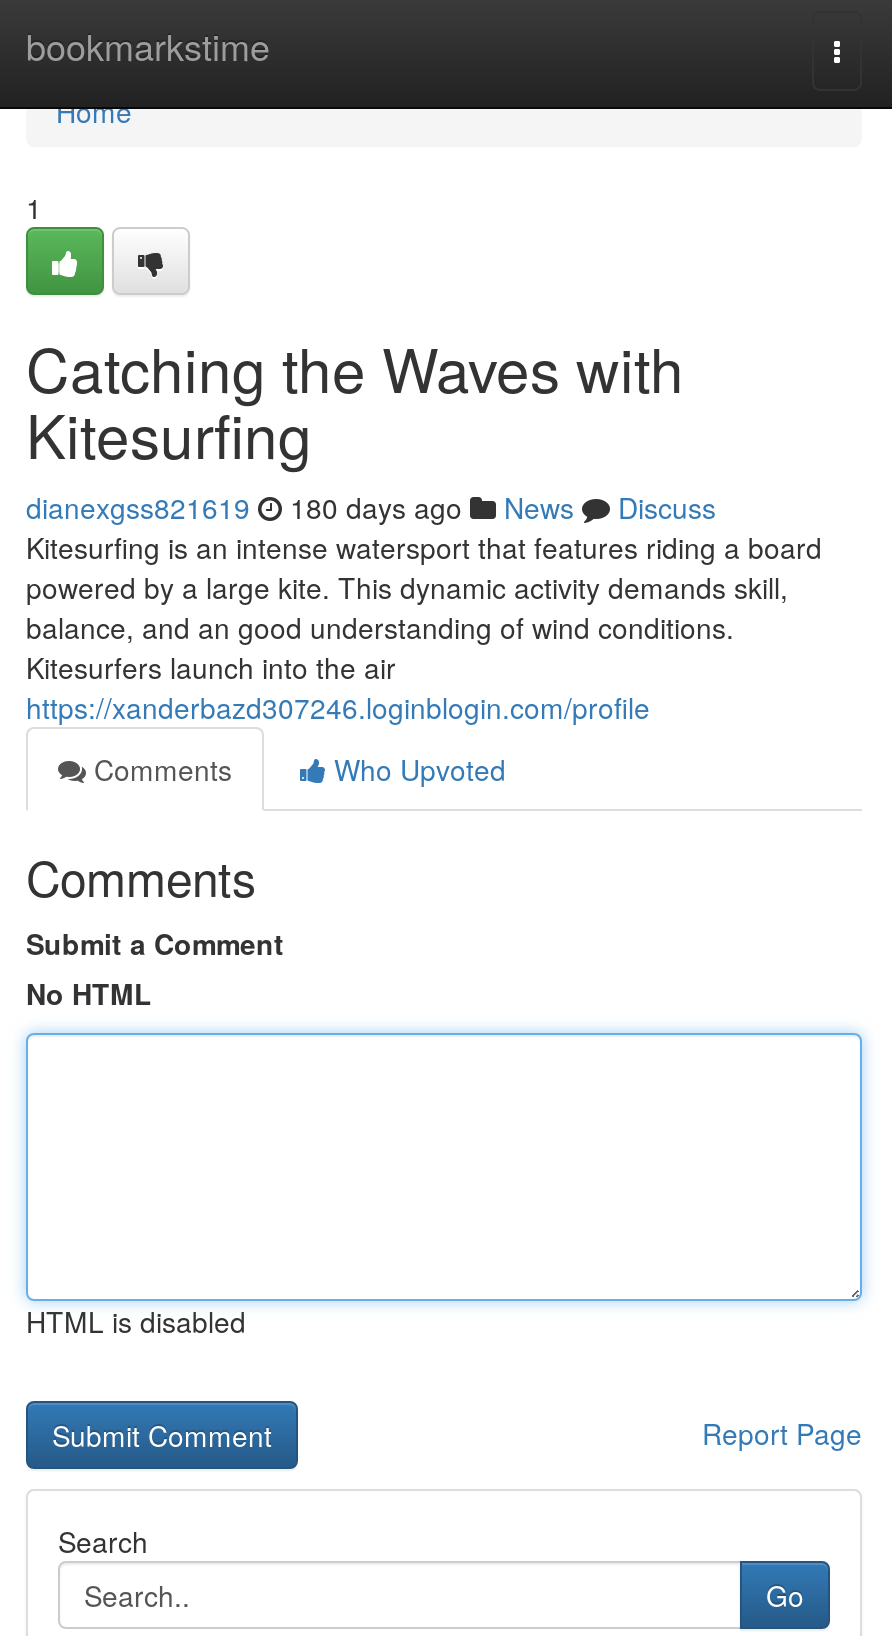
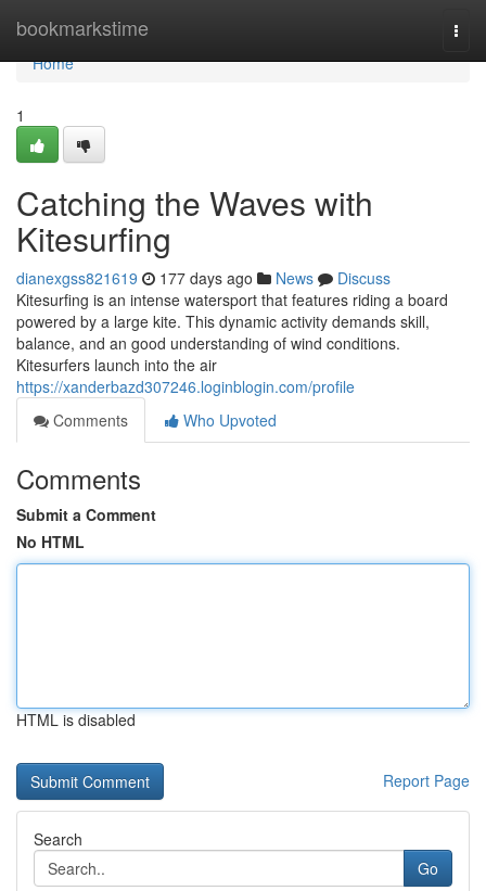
- dianexgss821619 180 days ago News Discuss
+ dianexgss821619 177 days ago News Discuss
